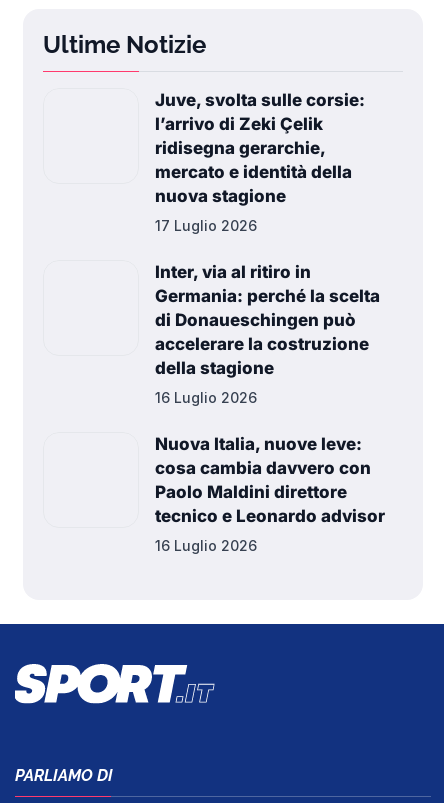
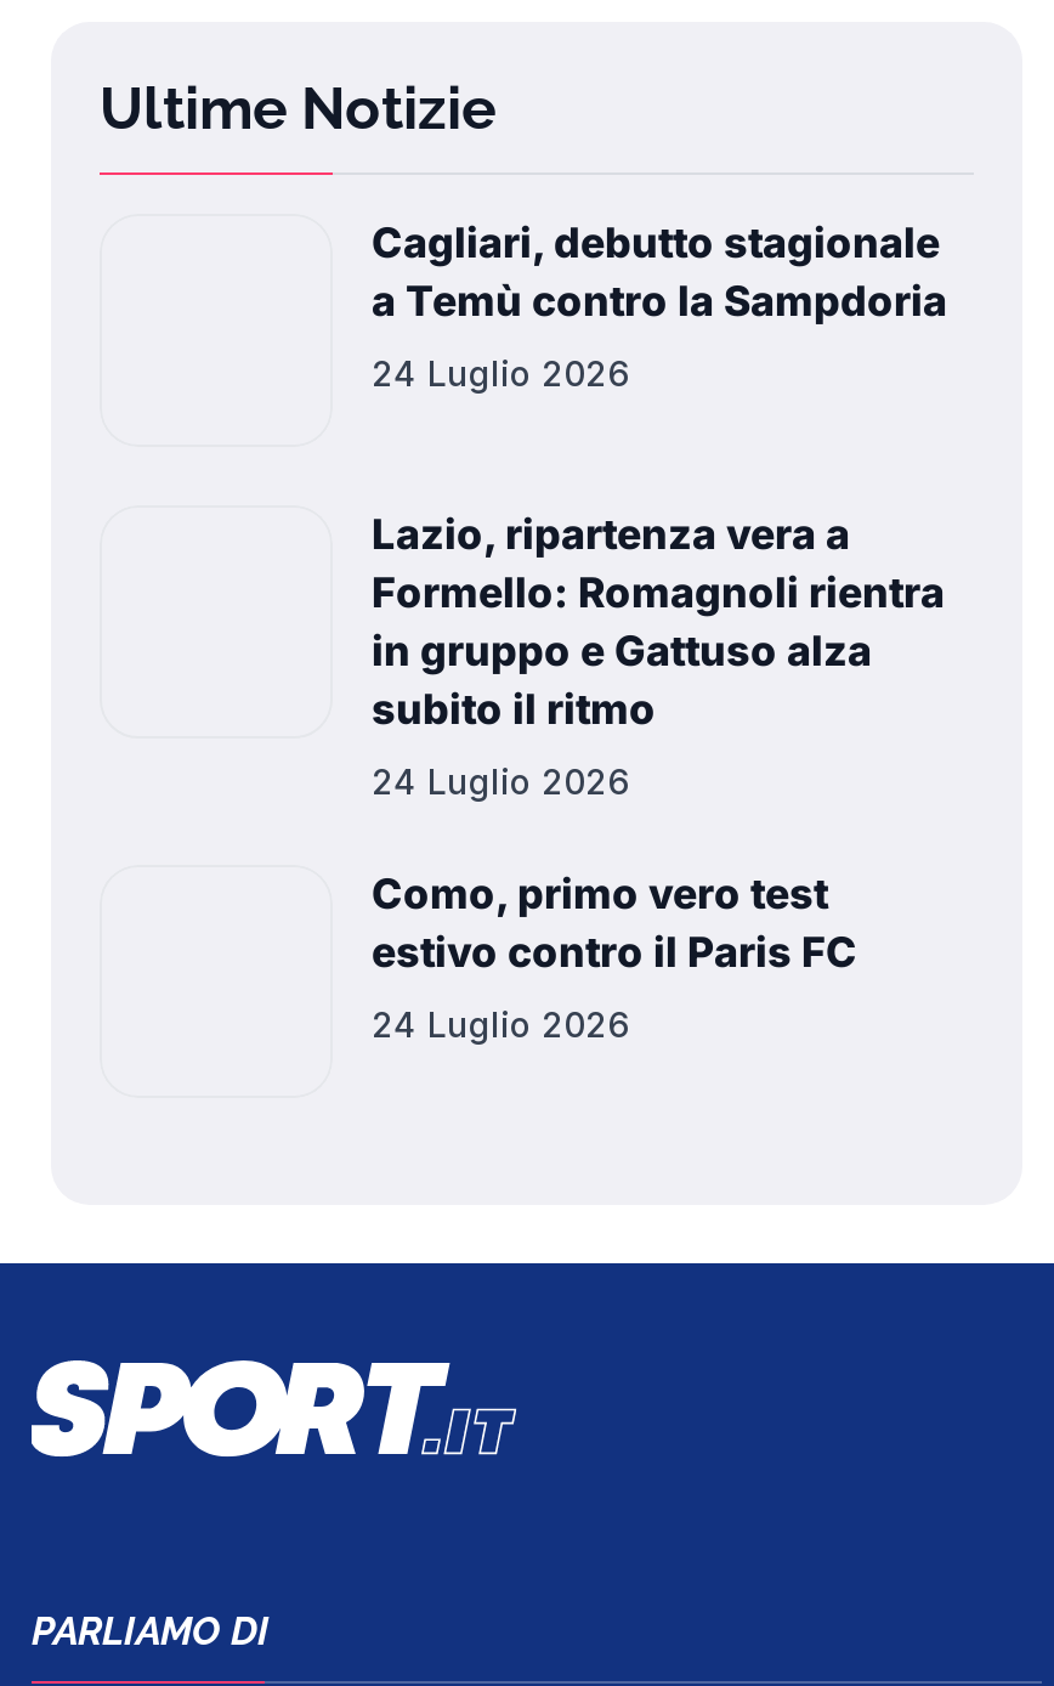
- Juve, svolta sulle corsie:
- l’arrivo di Zeki Çelik
- ridisegna gerarchie,
- mercato e identità della
- nuova stagione
+ Cagliari, debutto stagionale
+ a Temù contro la Sampdoria

- 17 Luglio 2026
+ 24 Luglio 2026

- Inter, via al ritiro in
- Germania: perché la scelta
- di Donaueschingen può
- accelerare la costruzione
- della stagione
+ Lazio, ripartenza vera a
+ Formello: Romagnoli rientra
+ in gruppo e Gattuso alza
+ subito il ritmo

- 16 Luglio 2026
+ 24 Luglio 2026

- Nuova Italia, nuove leve:
- cosa cambia davvero con
- Paolo Maldini direttore
- tecnico e Leonardo advisor
+ Como, primo vero test
+ estivo contro il Paris FC

- 16 Luglio 2026
+ 24 Luglio 2026
